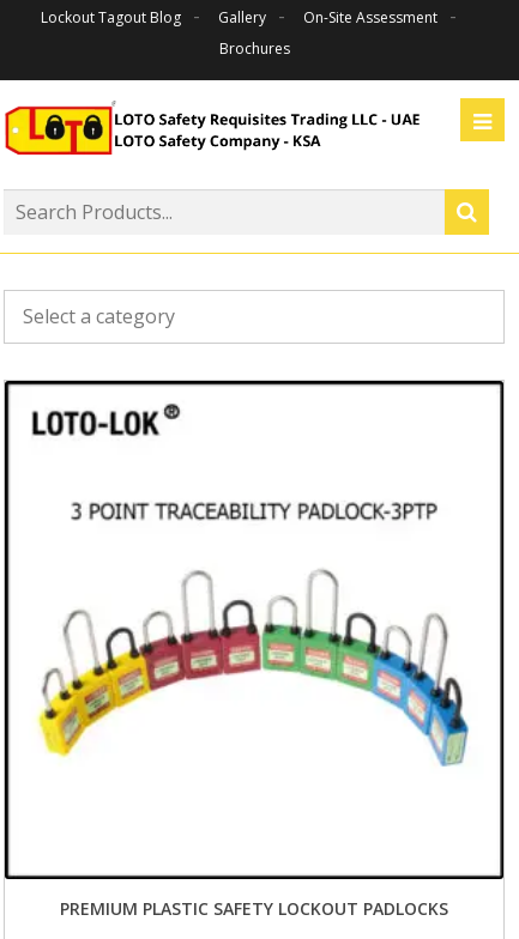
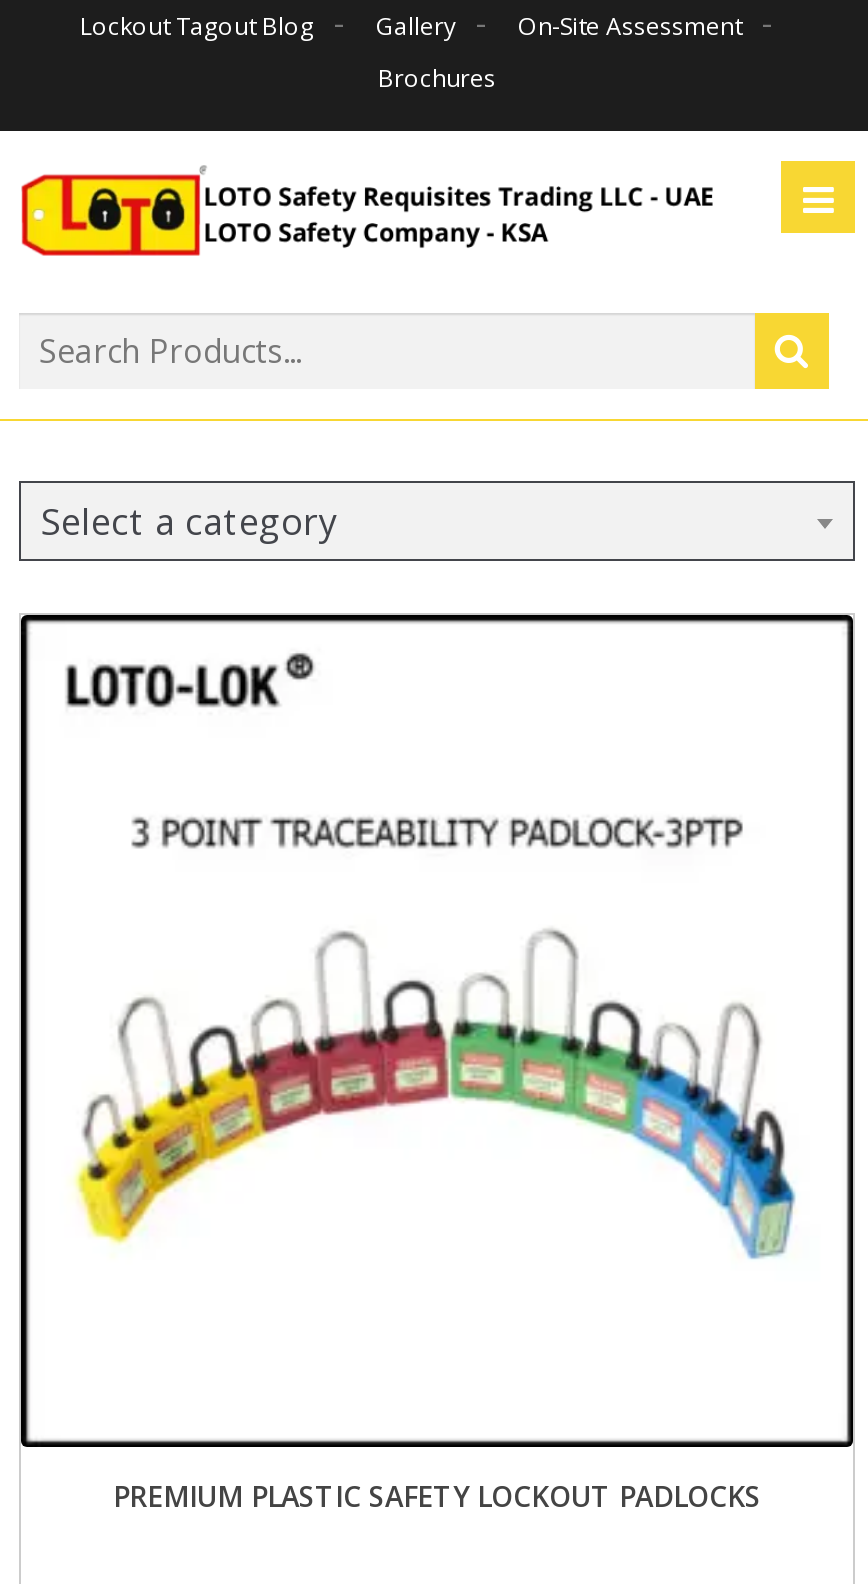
+ Select a category
